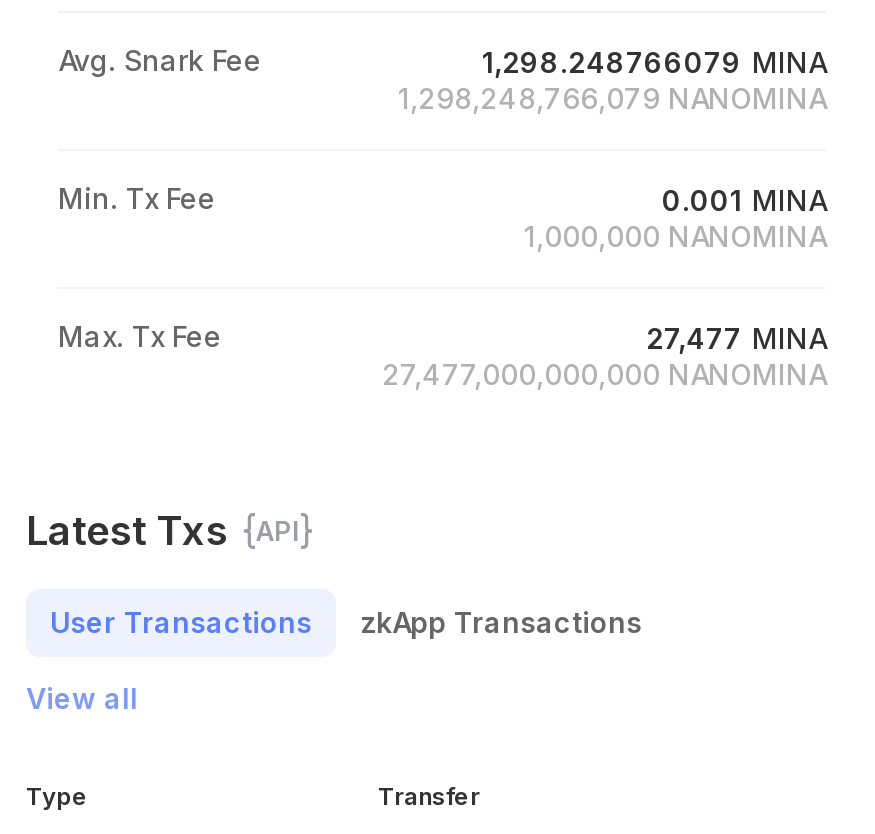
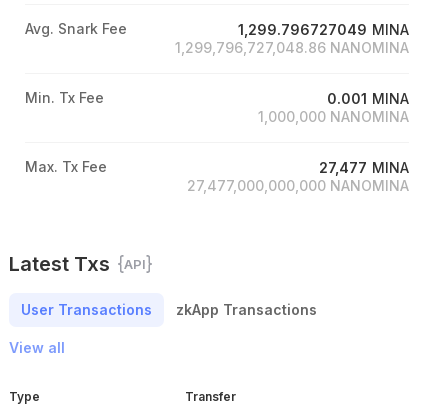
- 1,298.248766079 MINA
+ 1,299.796727049 MINA

- 1,298,248,766,079 NANOMINA
+ 1,299,796,727,048.86 NANOMINA
